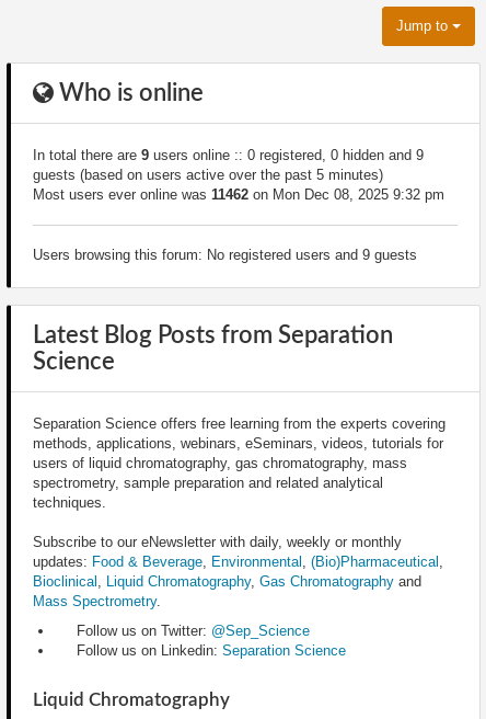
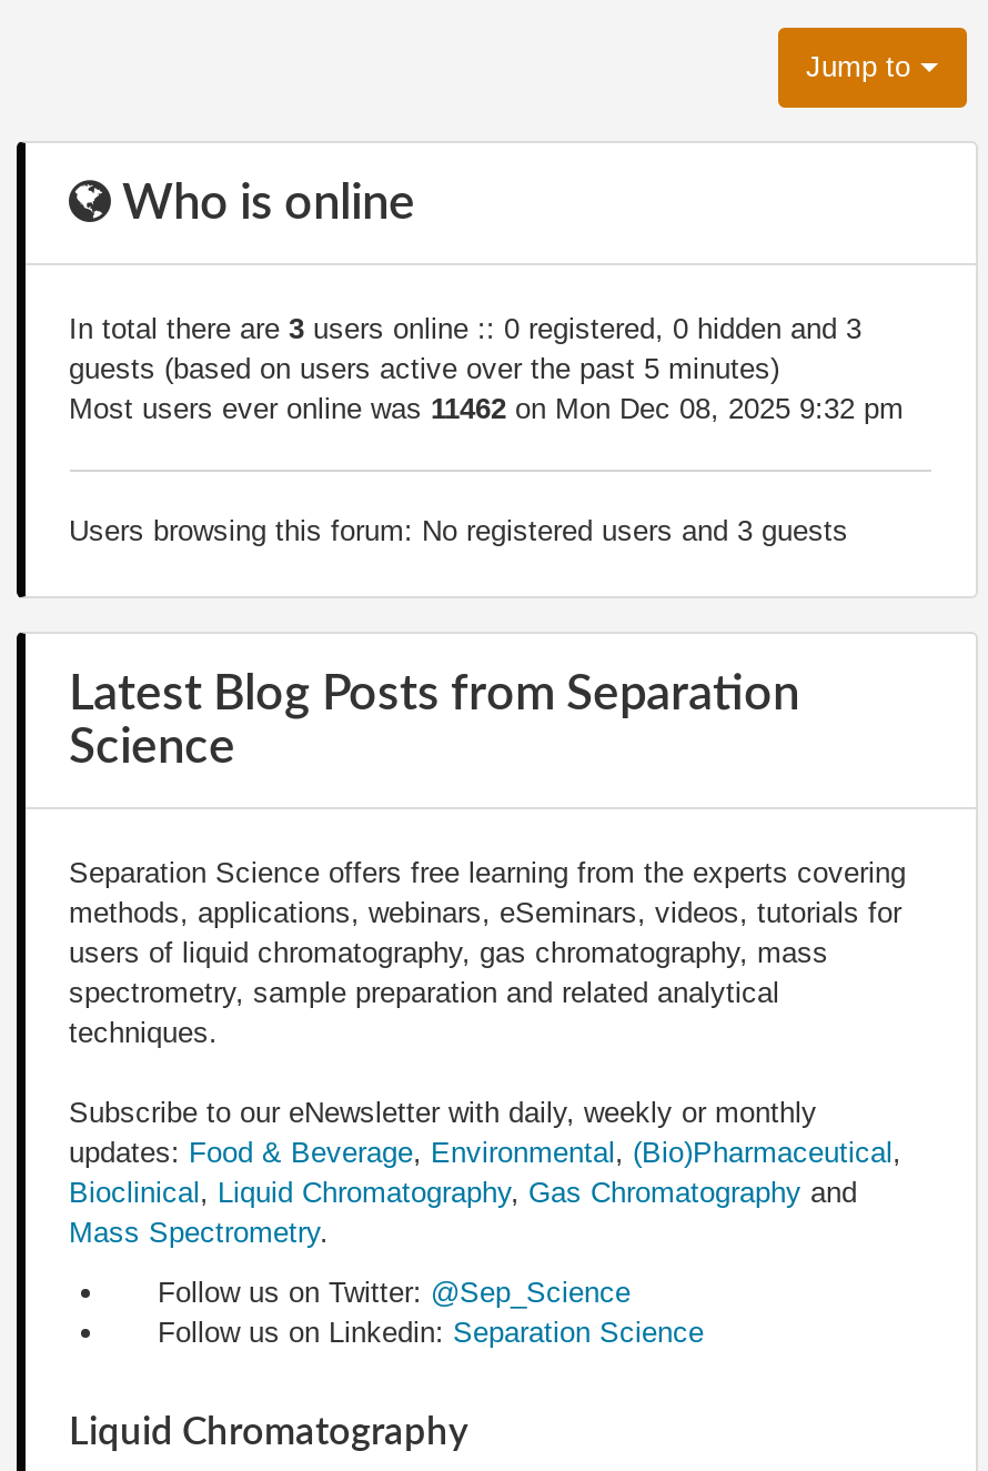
- In total there are 9 users online :: 0 registered, 0 hidden and 9
+ In total there are 3 users online :: 0 registered, 0 hidden and 3

- Users browsing this forum: No registered users and 9 guests
+ Users browsing this forum: No registered users and 3 guests
